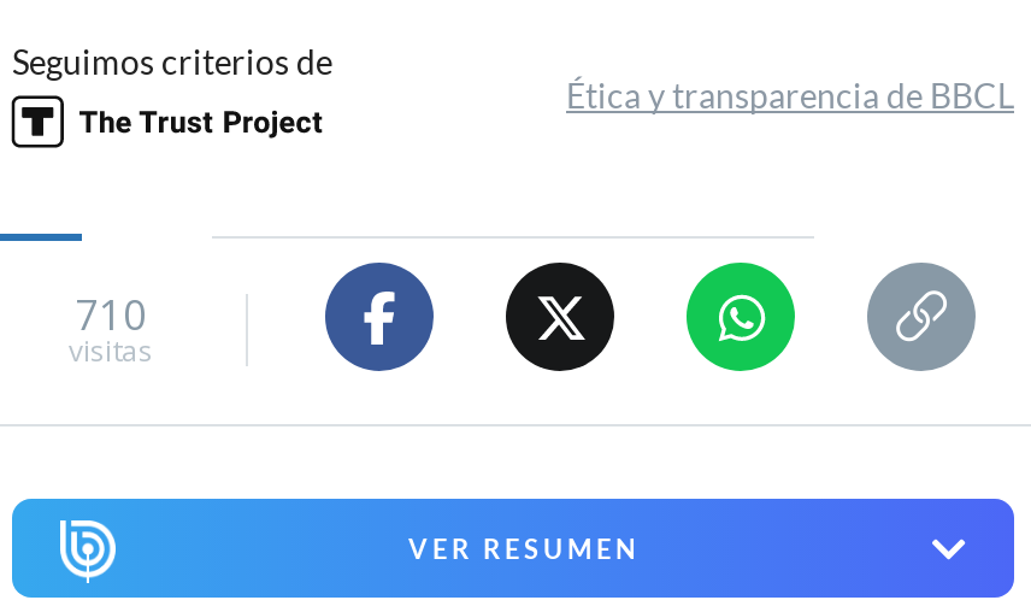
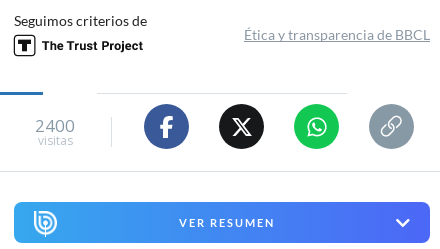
- 710
+ 2400
